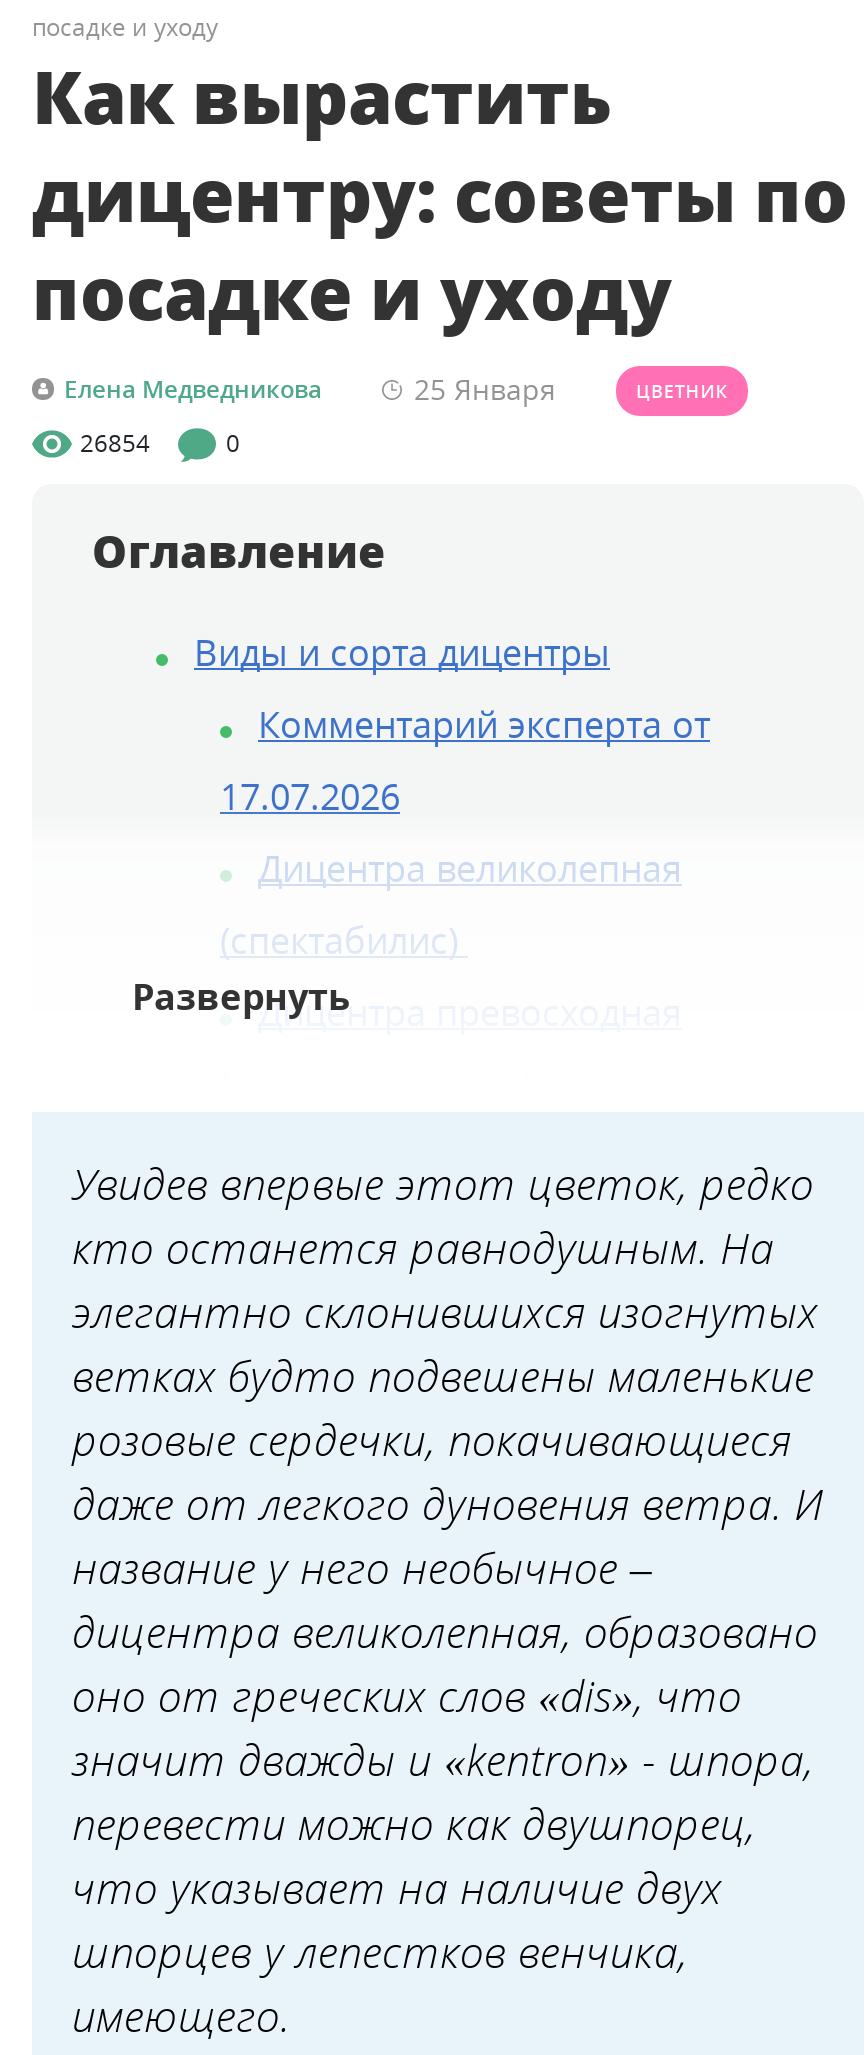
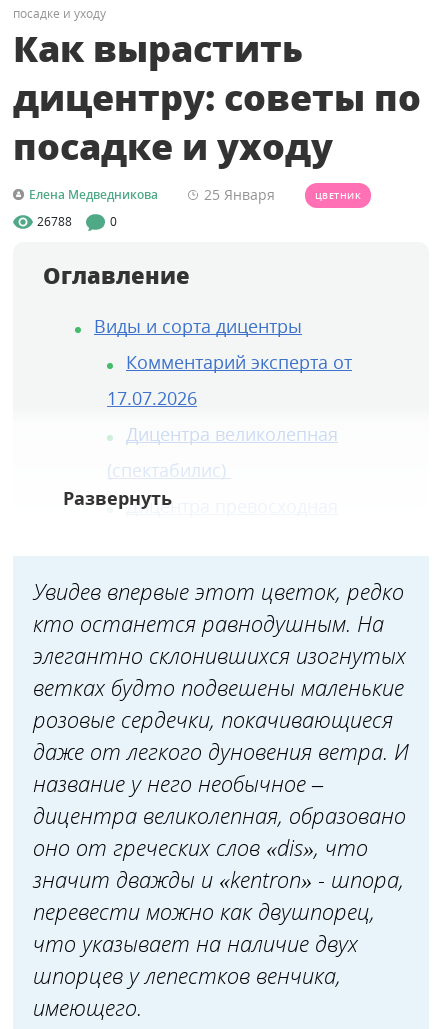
- 26854
+ 26788
